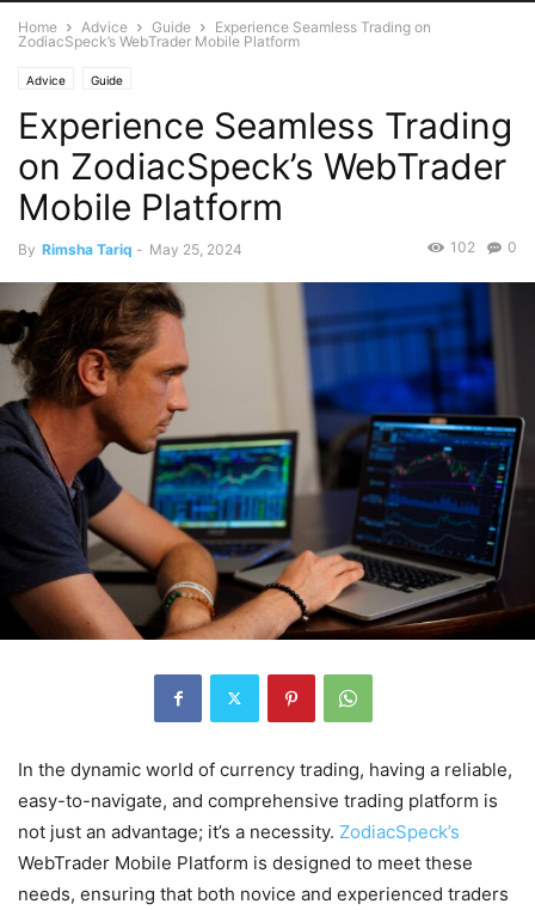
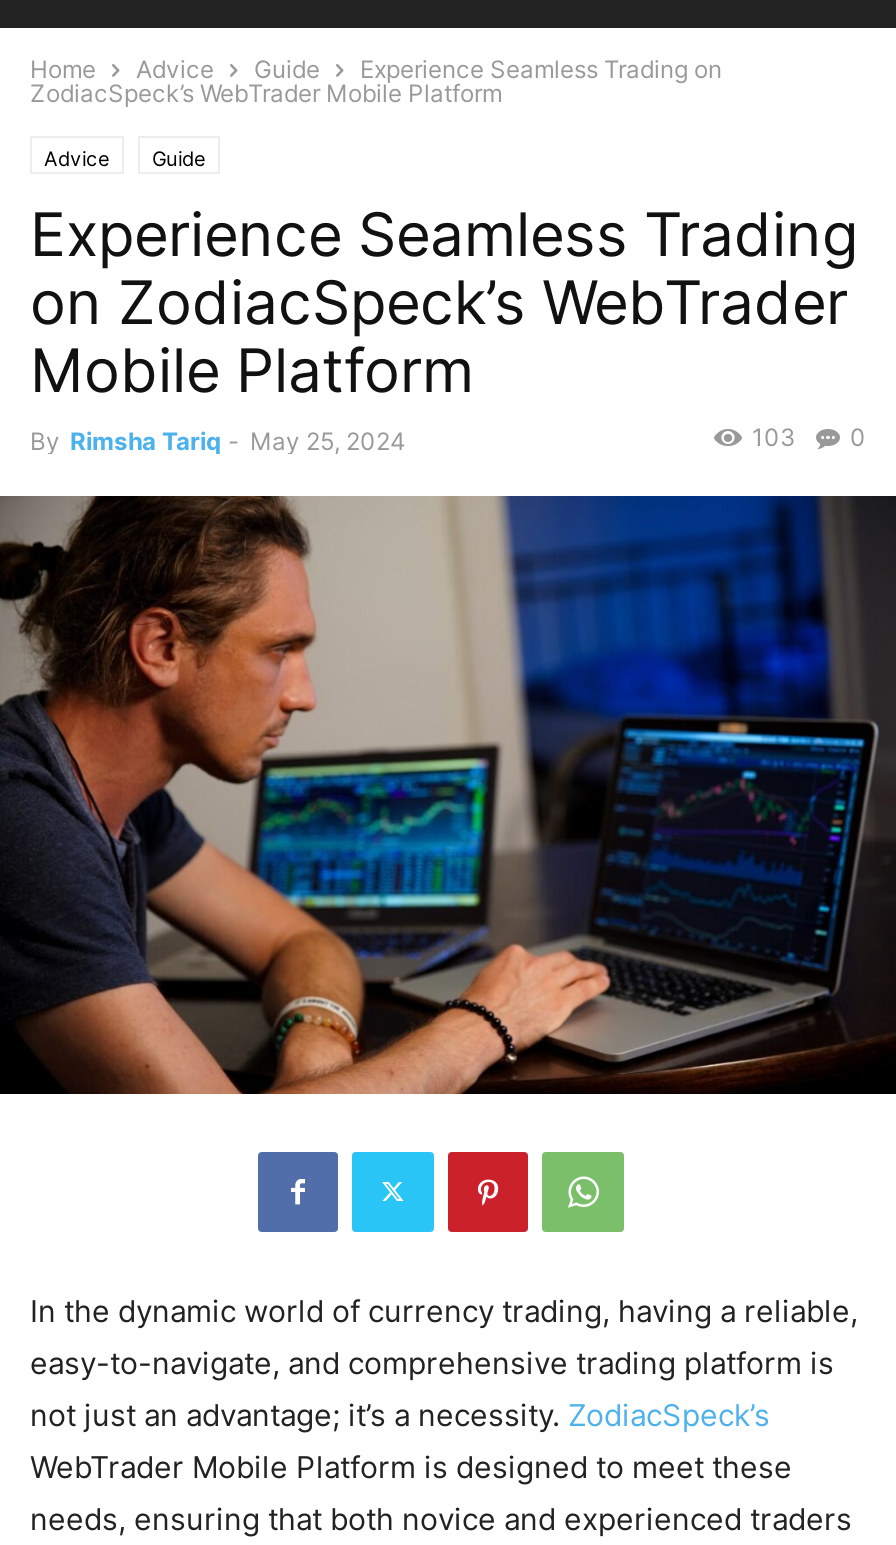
- 102 0
+ 103 0
